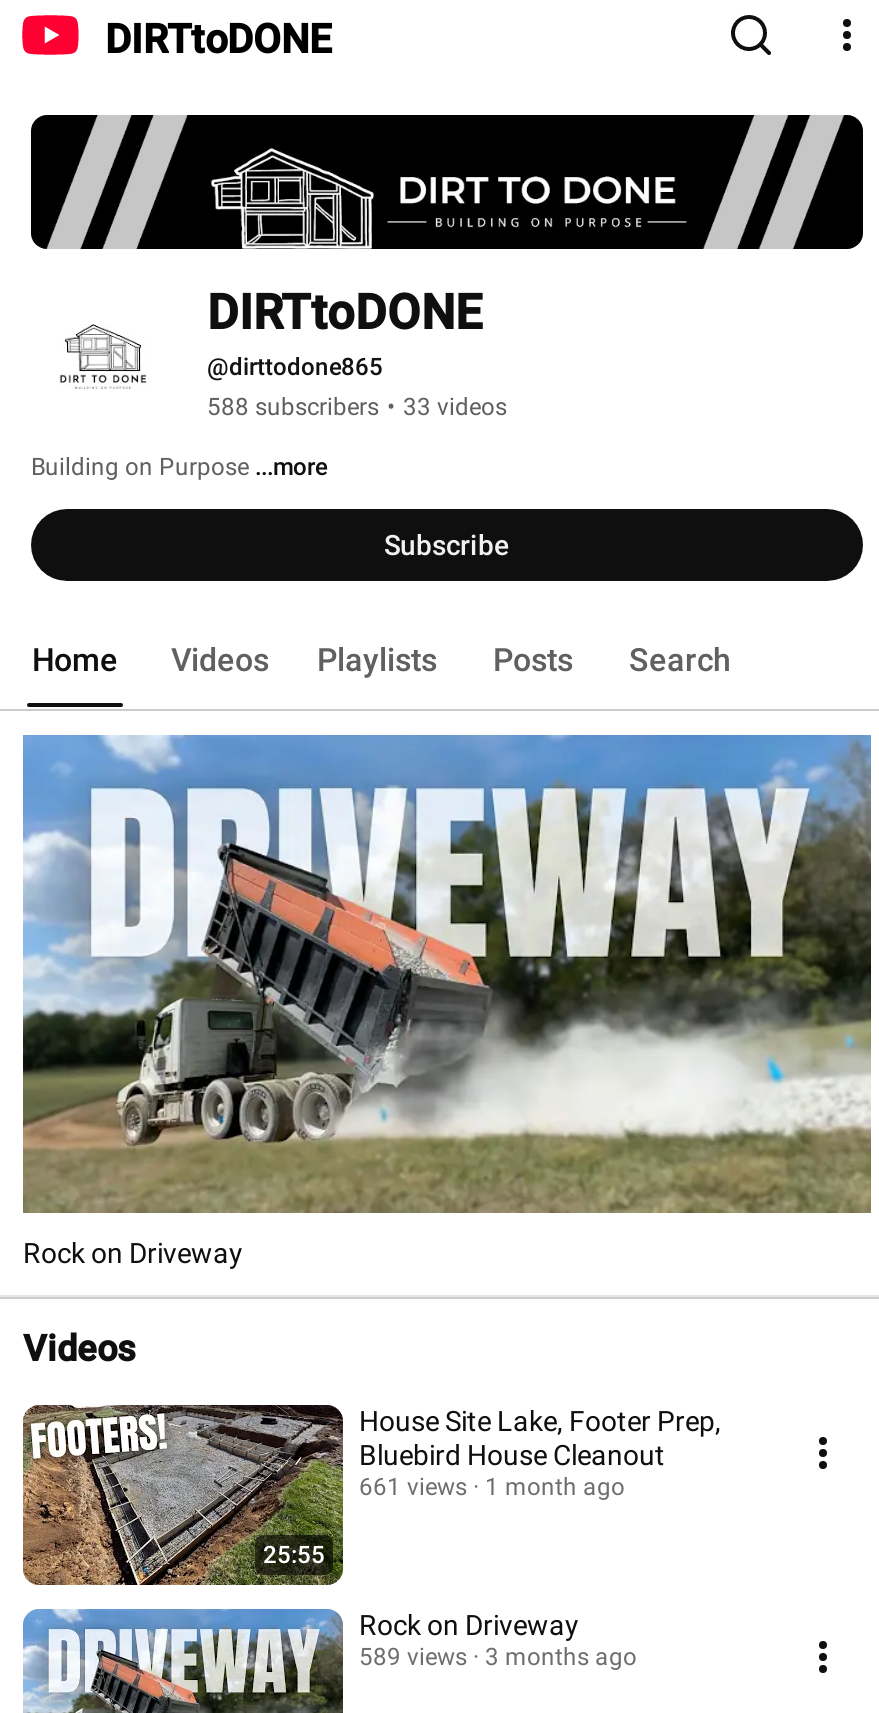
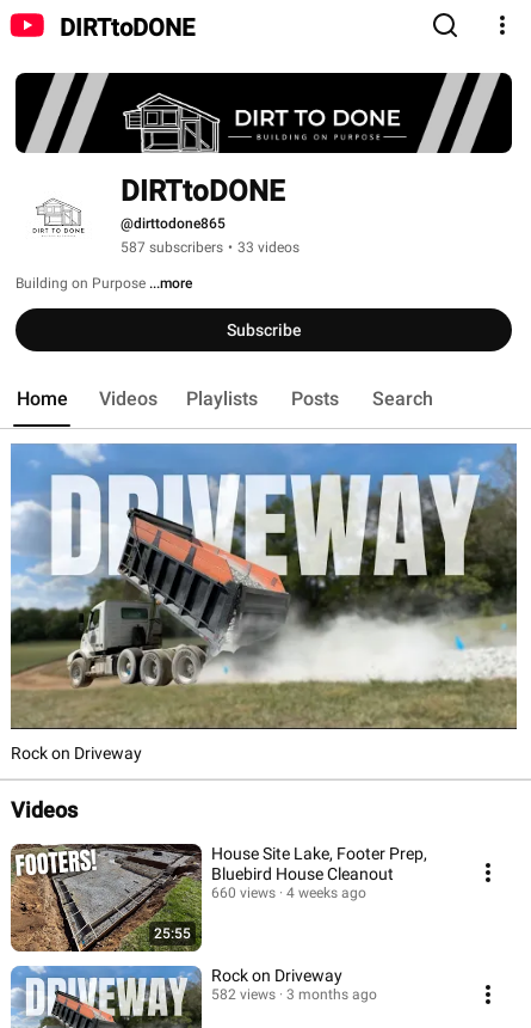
- 588 subscribers • 33 videos
+ 587 subscribers • 33 videos

- 661 views
+ 660 views

- 1 month ago
+ 4 weeks ago

- 589 views 3 months ago
+ 582 views 3 months ago
